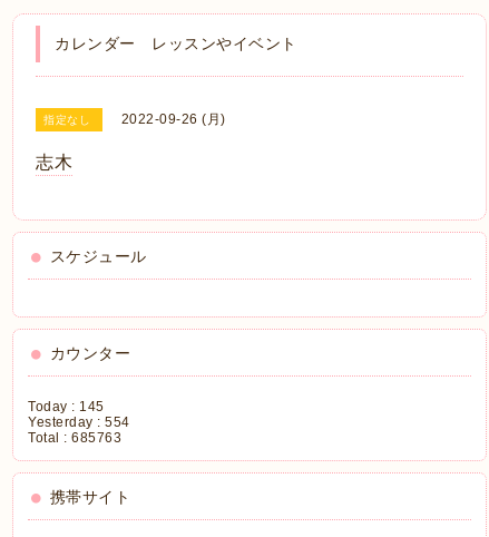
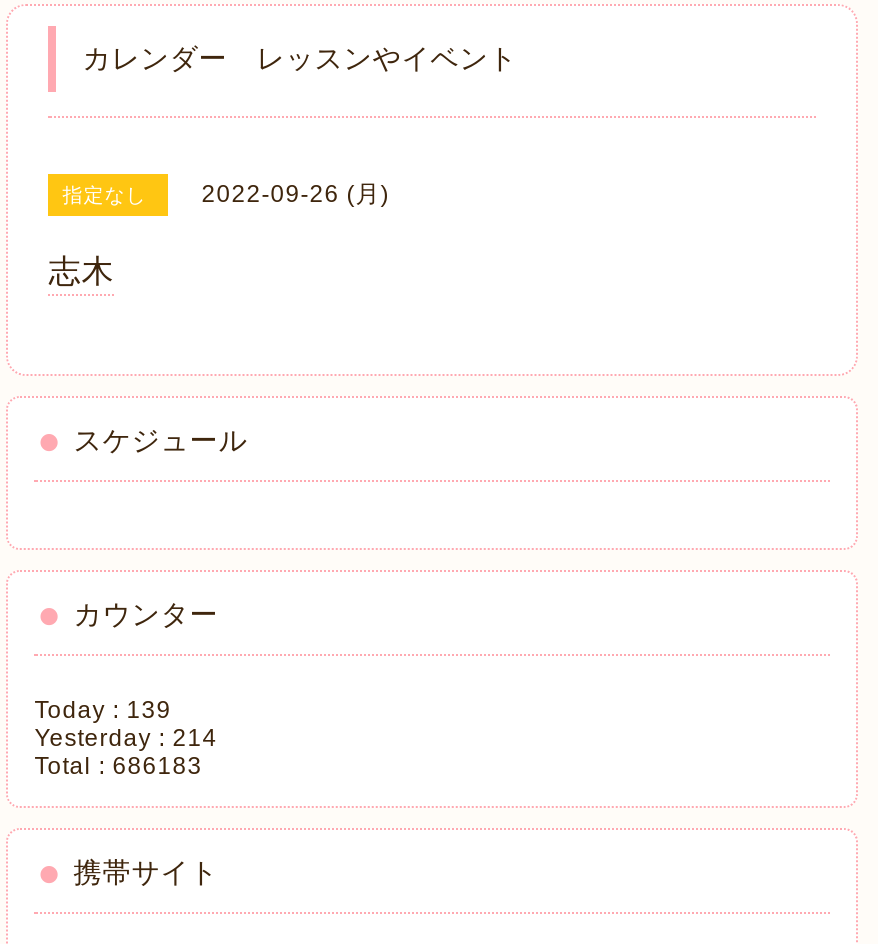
- Today : 145
+ Today : 139

- Yesterday : 554
+ Yesterday : 214

- Total : 685763
+ Total : 686183
